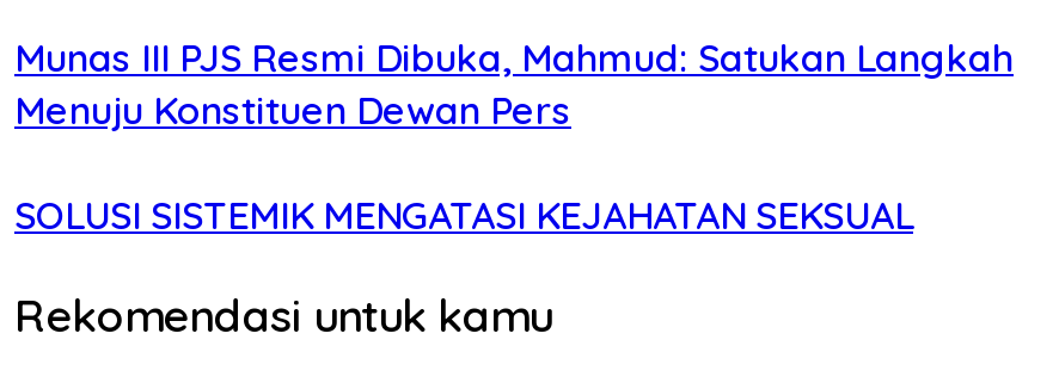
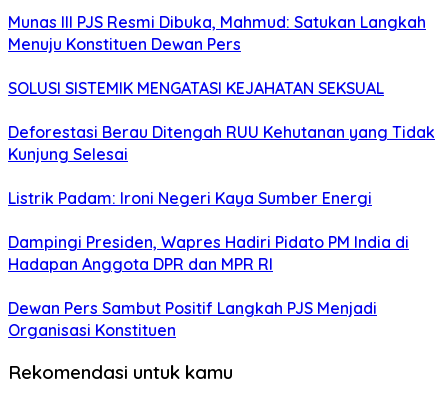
+ Deforestasi Berau Ditengah RUU Kehutanan yang Tidak
+ Kunjung Selesai
+ Listrik Padam: Ironi Negeri Kaya Sumber Energi
+ Dampingi Presiden, Wapres Hadiri Pidato PM India di
+ Hadapan Anggota DPR dan MPR RI
+ Dewan Pers Sambut Positif Langkah PJS Menjadi
+ Organisasi Konstituen
